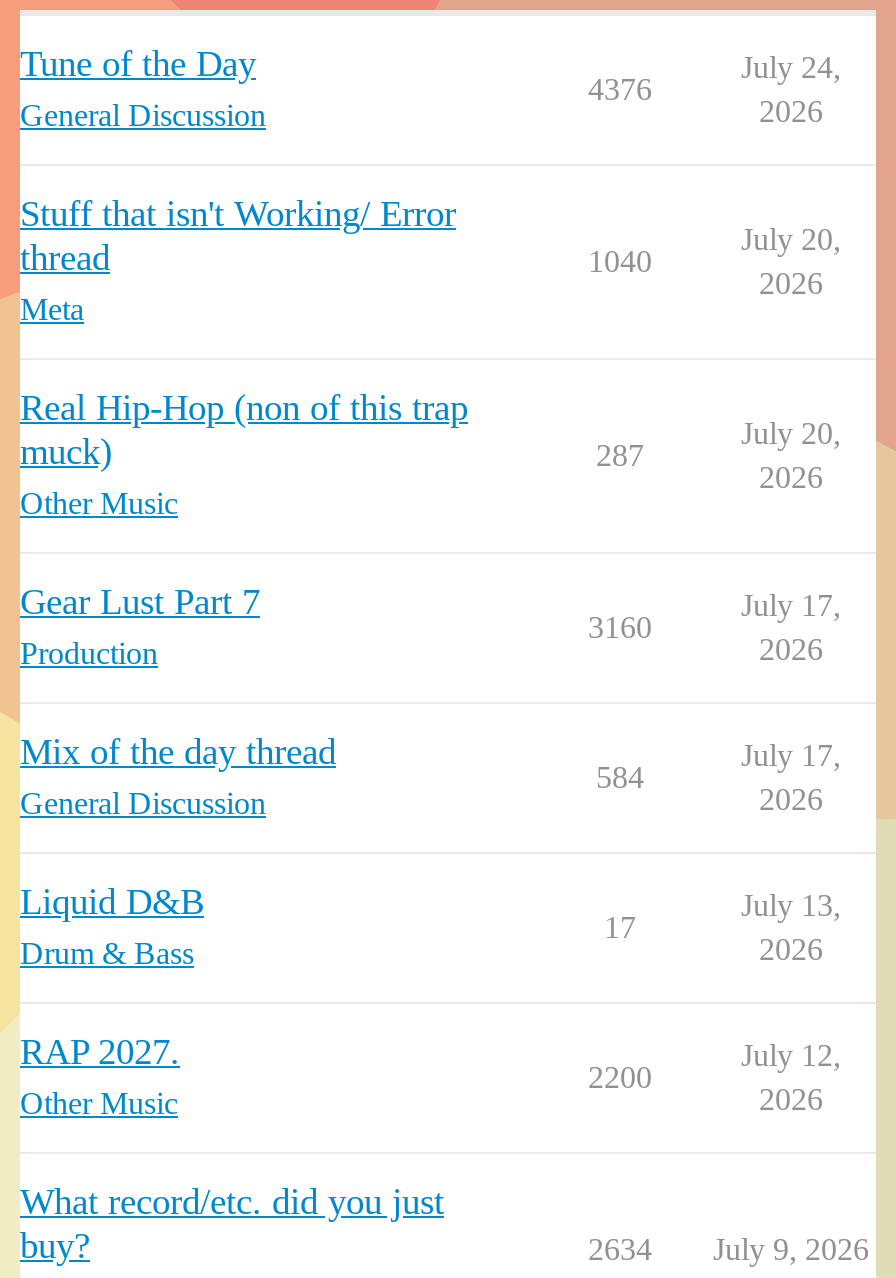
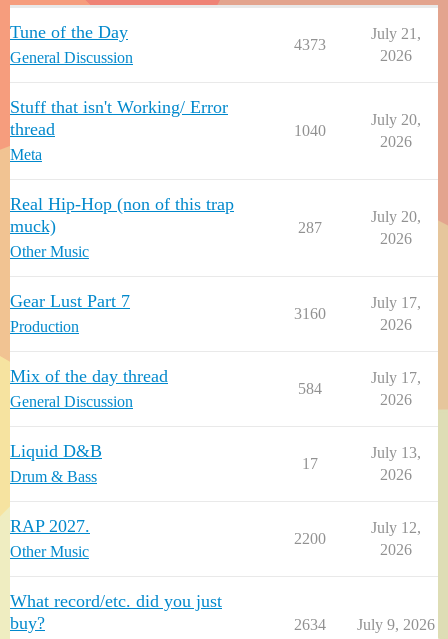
- July 24,
+ July 21,

- 4376
+ 4373
